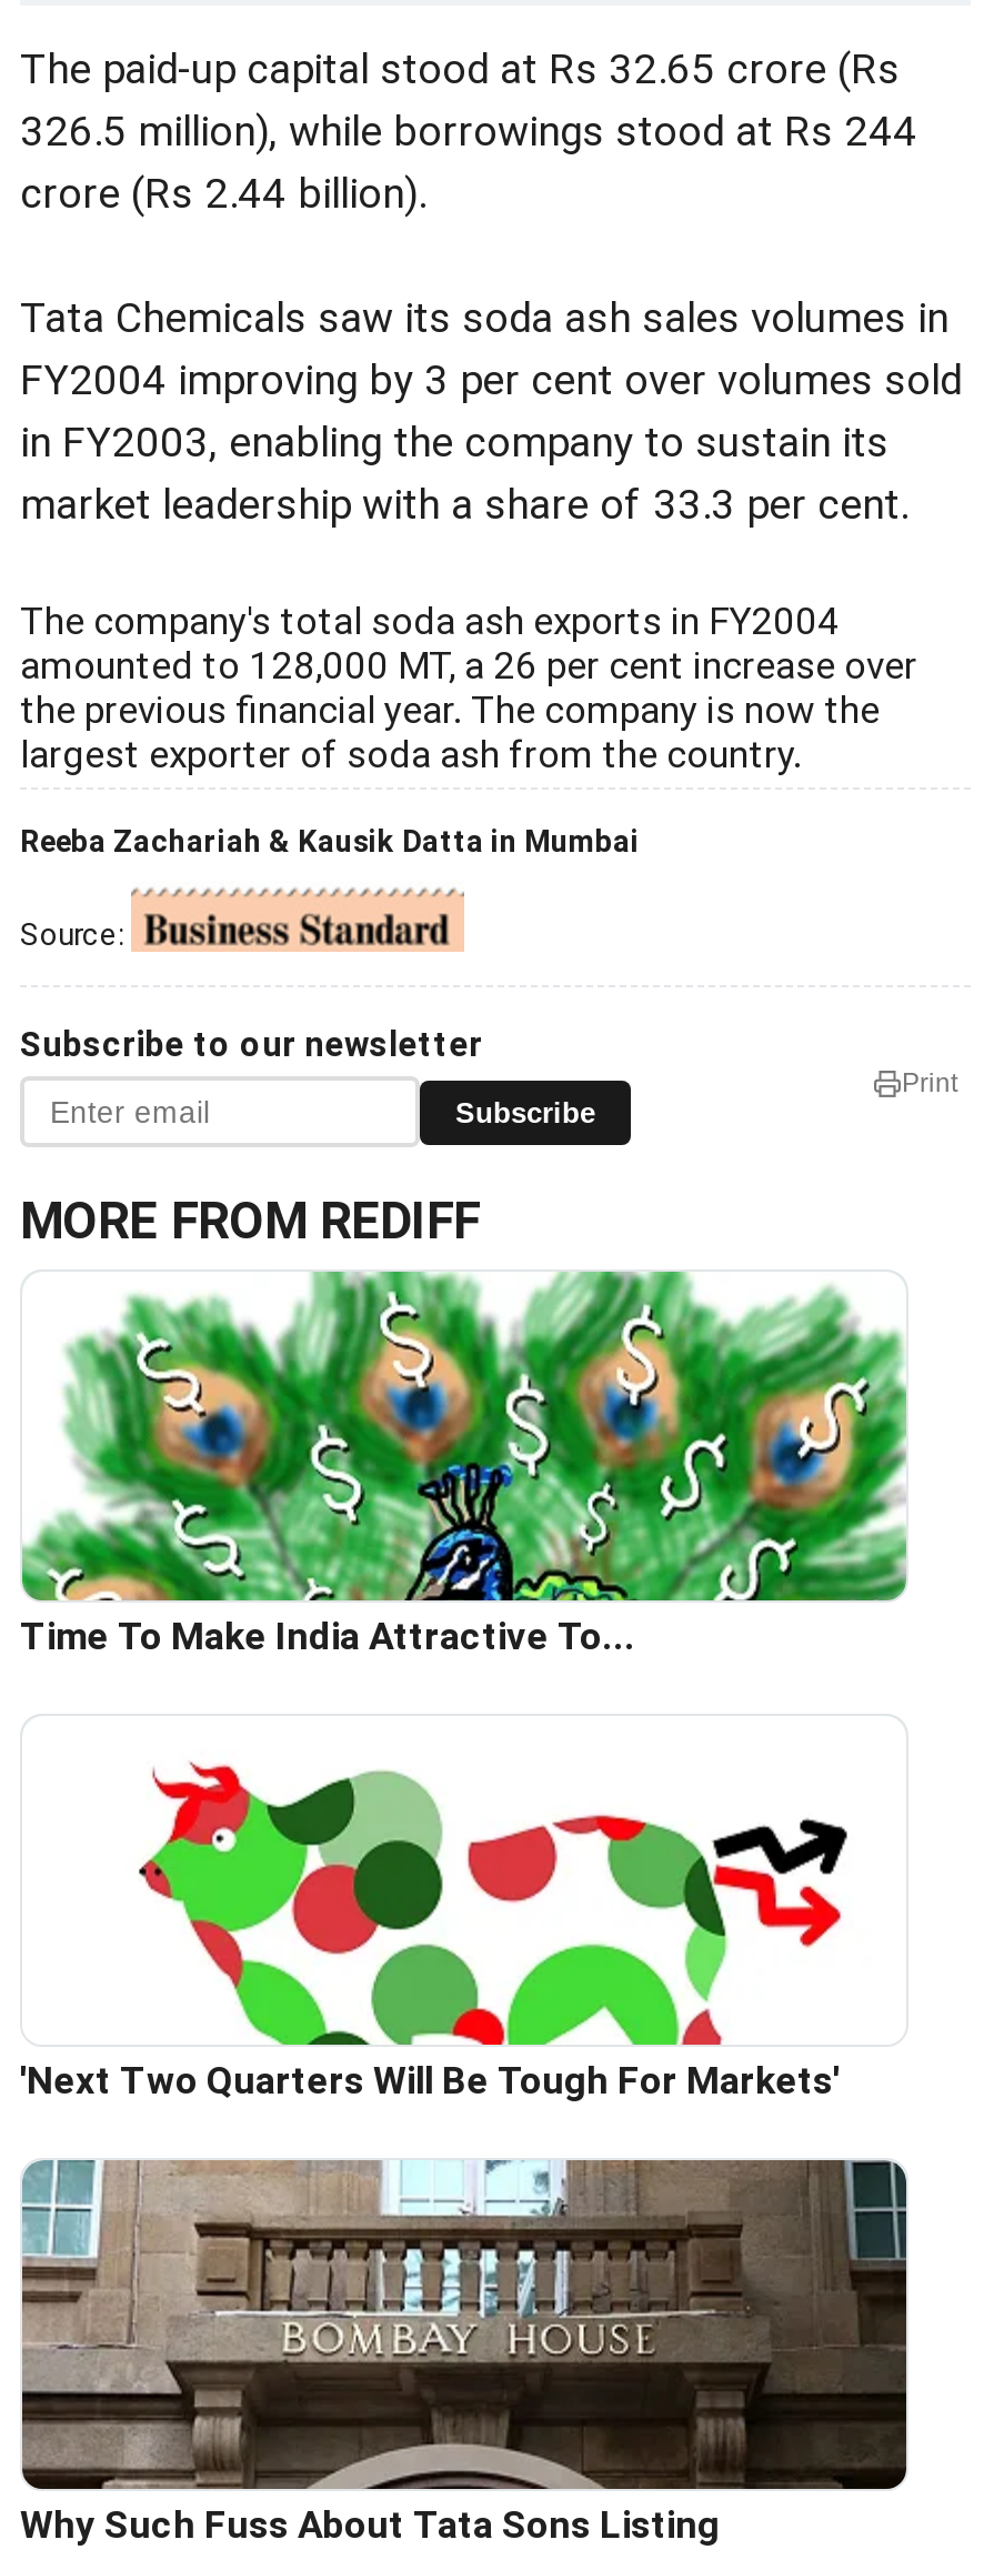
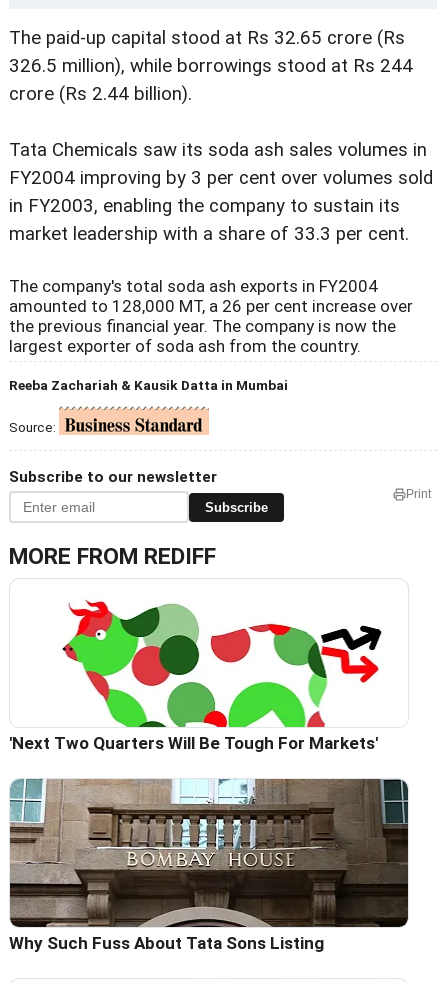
- [image]
- Time To Make India Attractive To...
